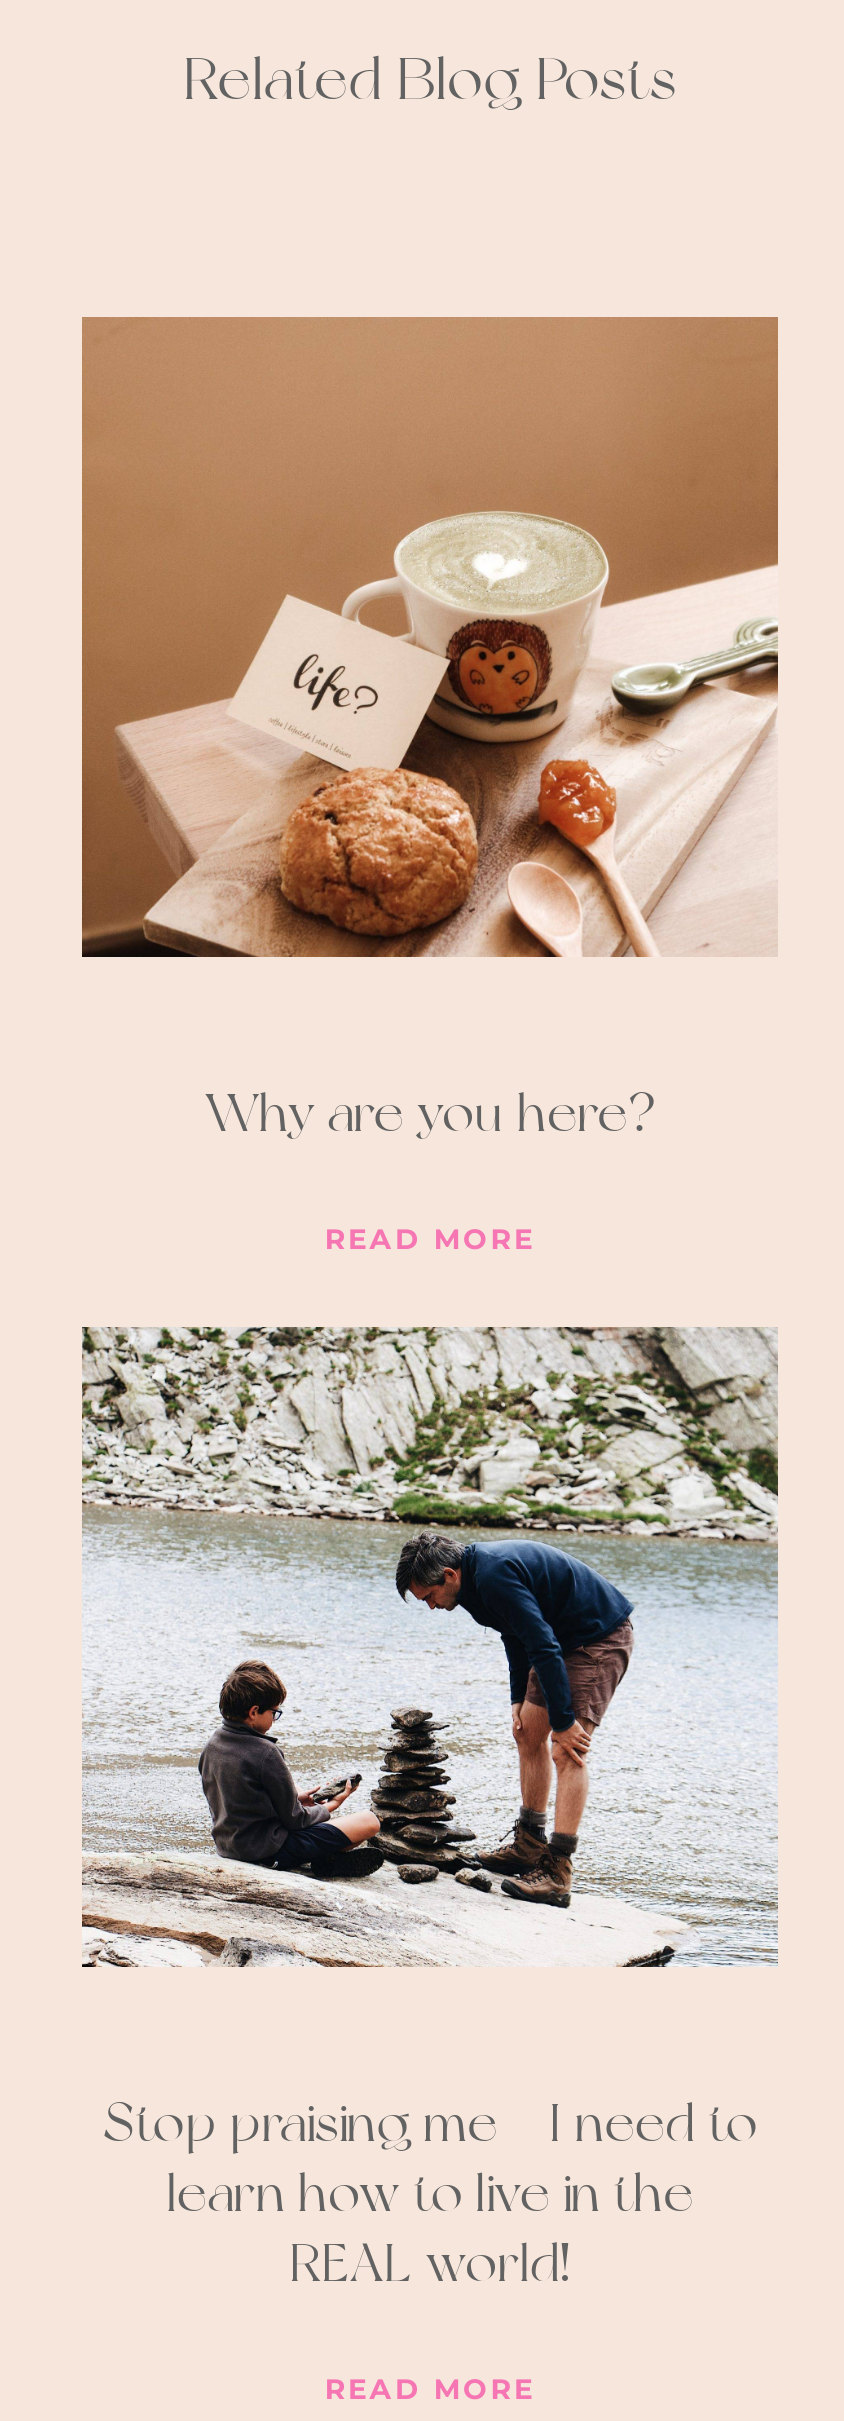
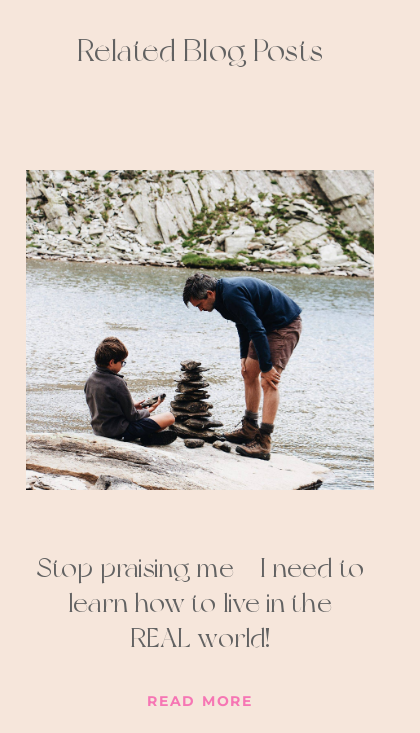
- [image]

- Why are you here?
- READ MORE
